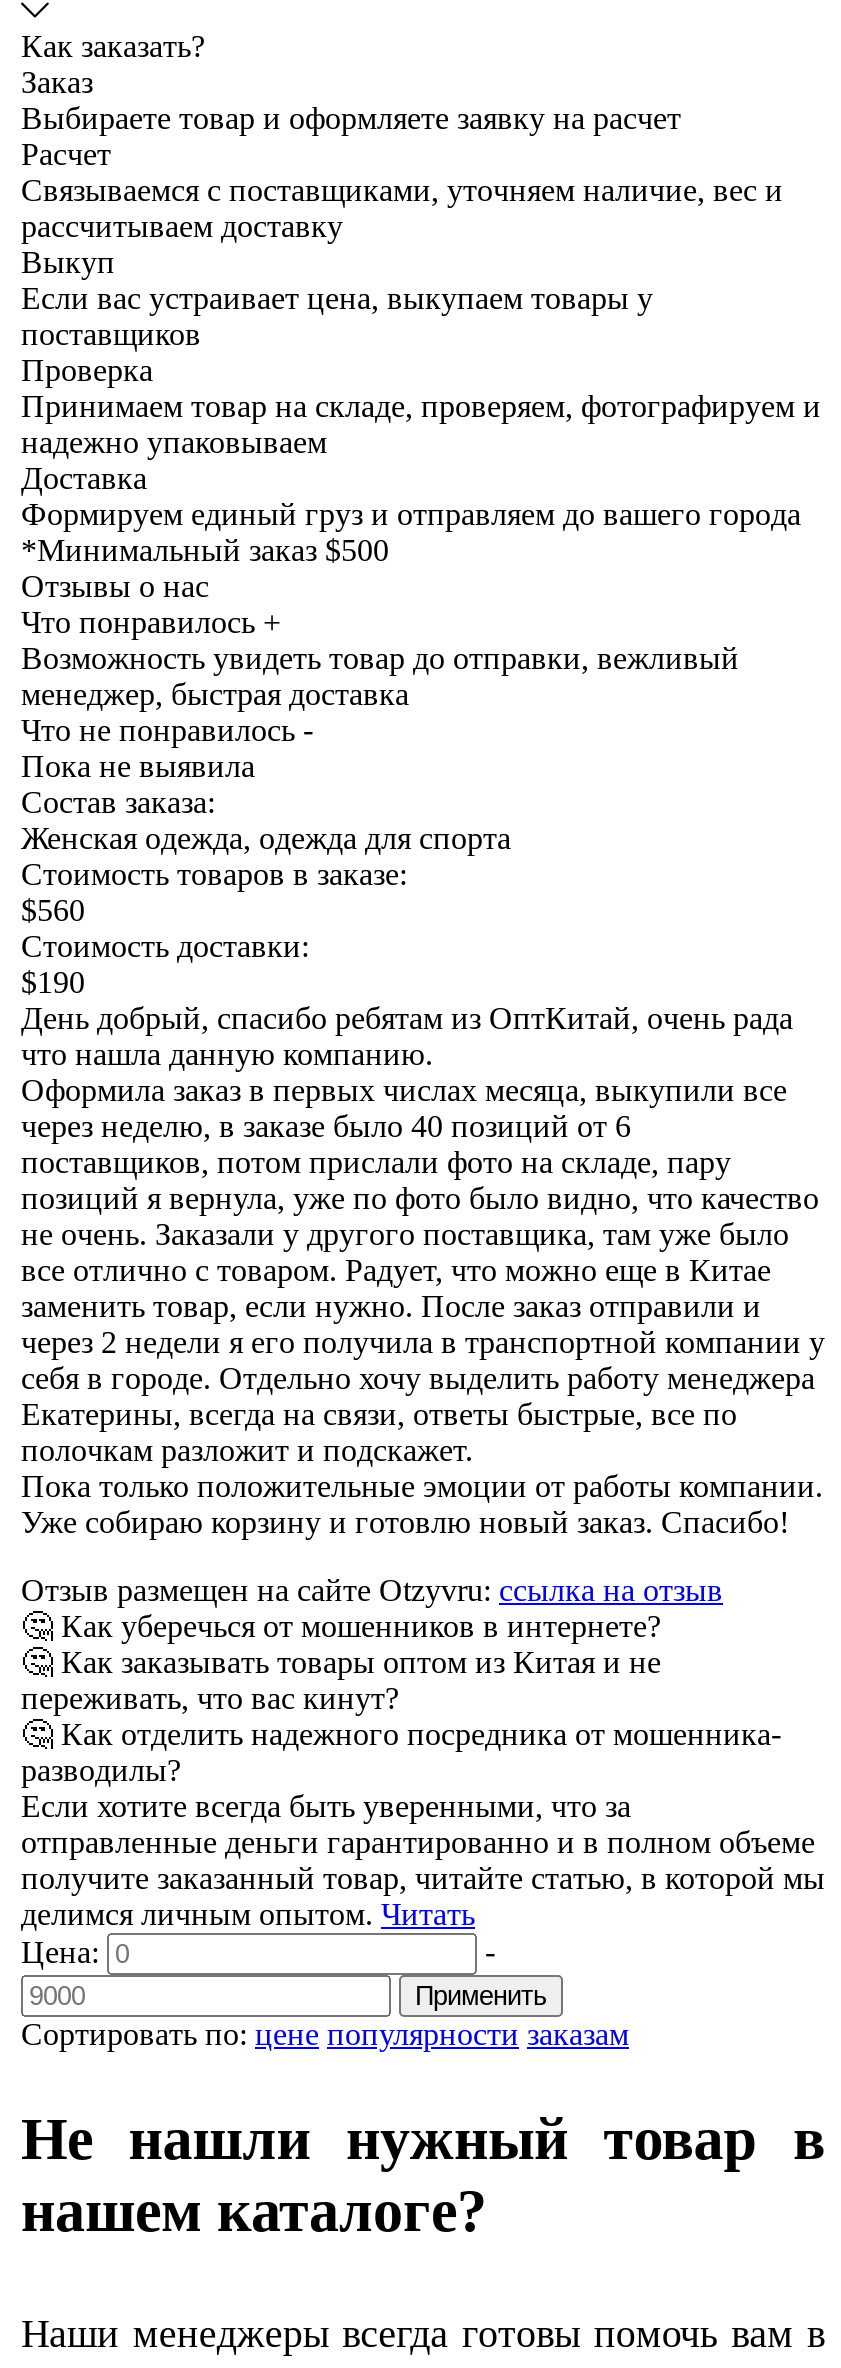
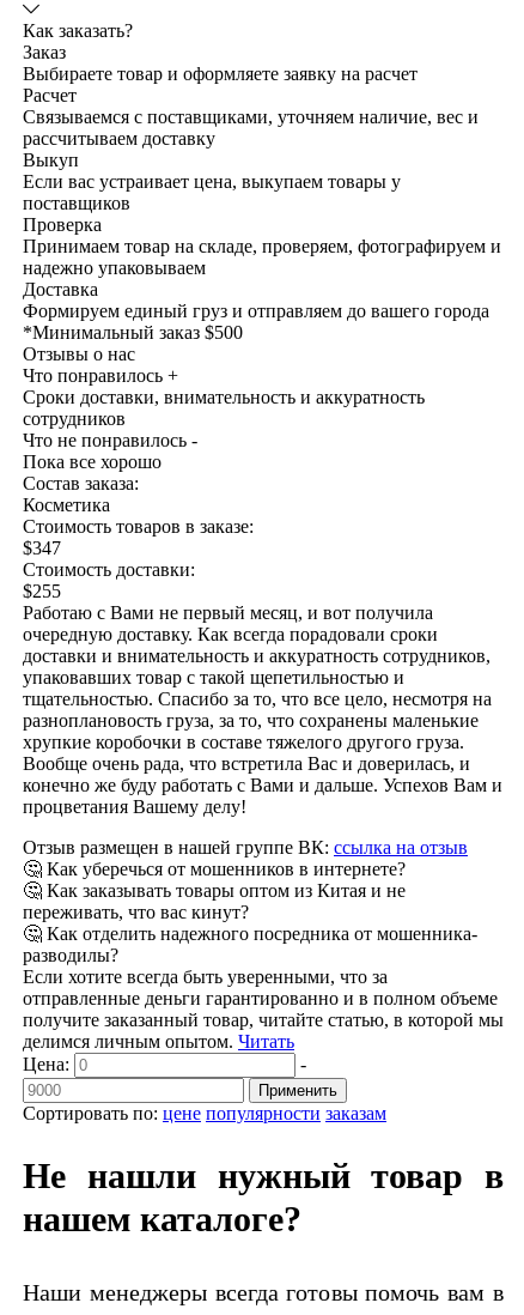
- Возможность увидеть товар до отправки, вежливый
- менеджер, быстрая доставка
+ Сроки доставки, внимательность и аккуратность
+ сотрудников

- Пока не выявила
+ Пока все хорошо

- Женская одежда, одежда для спорта
+ Косметика

- $560
+ $347

- $190
- День добрый, спасибо ребятам из ОптКитай, очень рада
- что нашла данную компанию.
- Оформила заказ в первых числах месяца, выкупили все
- через неделю, в заказе было 40 позиций от 6
- поставщиков, потом прислали фото на складе, пару
- позиций я вернула, уже по фото было видно, что качество
- не очень. Заказали у другого поставщика, там уже было
- все отлично с товаром. Радует, что можно еще в Китае
- заменить товар, если нужно. После заказ отправили и
- через 2 недели я его получила в транспортной компании у
- себя в городе. Отдельно хочу выделить работу менеджера
- Екатерины, всегда на связи, ответы быстрые, все по
- полочкам разложит и подскажет.
- Пока только положительные эмоции от работы компании.
- Уже собираю корзину и готовлю новый заказ. Спасибо!
+ $255
+ Работаю с Вами не первый месяц, и вот получила
+ очередную доставку. Как всегда порадовали сроки
+ доставки и внимательность и аккуратность сотрудников,
+ упаковавших товар с такой щепетильностью и
+ тщательностью. Спасибо за то, что все цело, несмотря на
+ разноплановость груза, за то, что сохранены маленькие
+ хрупкие коробочки в составе тяжелого другого груза.
+ Вообще очень рада, что встретила Вас и доверилась, и
+ конечно же буду работать с Вами и дальше. Успехов Вам и
+ процветания Вашему делу!

- Отзыв размещен на сайте Otzyvru: ссылка на отзыв
+ Отзыв размещен в нашей группе ВК: ссылка на отзыв
